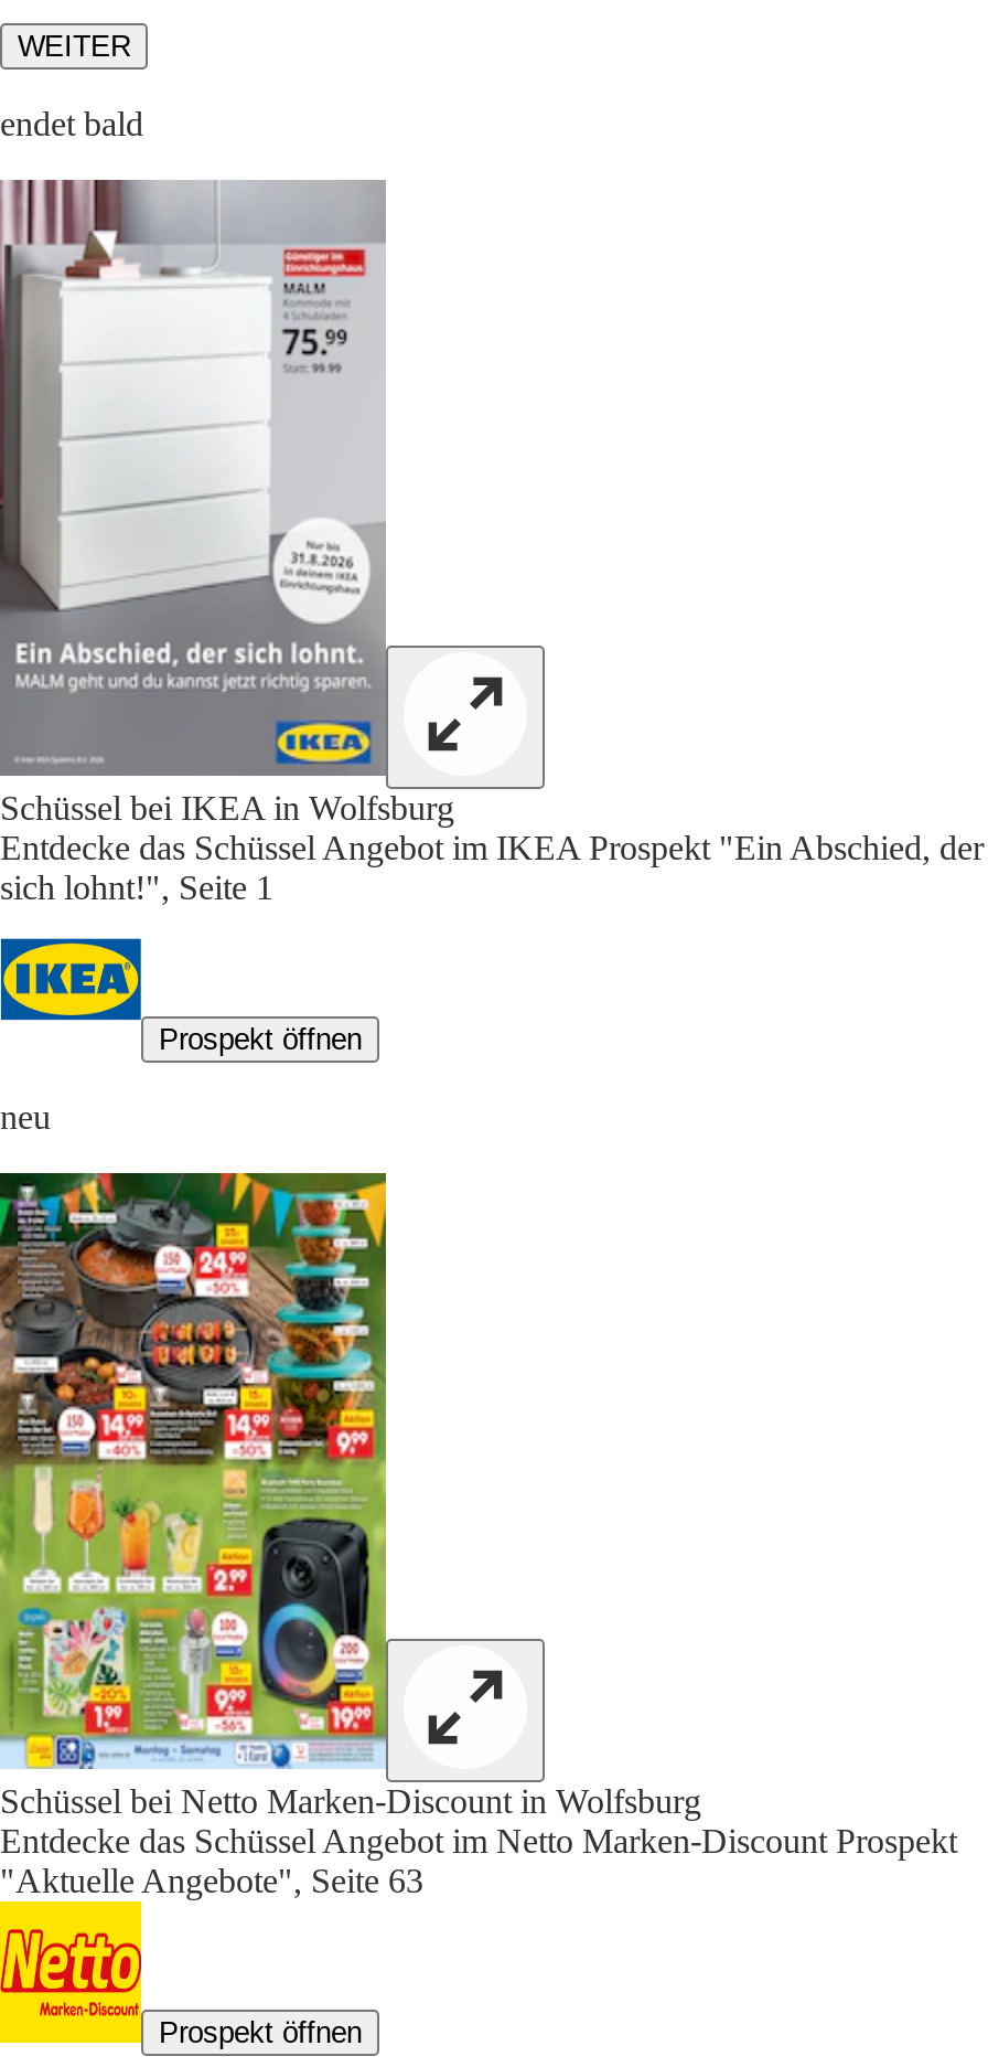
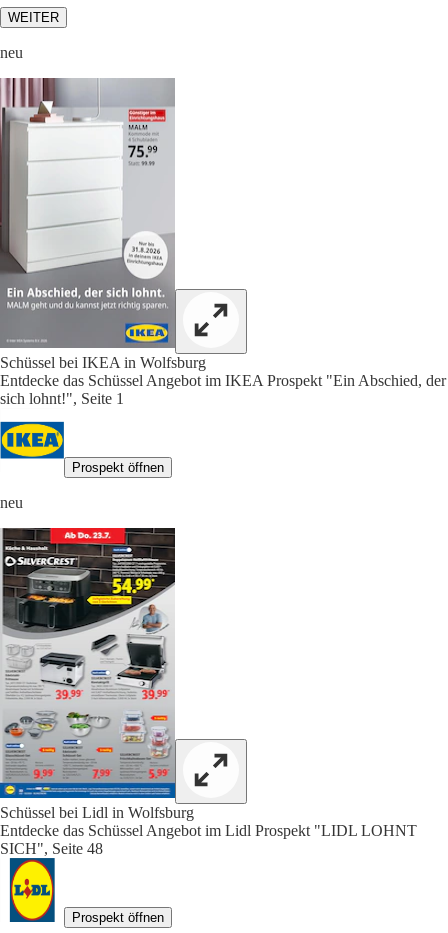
- endet bald
+ neu

- [image]
- Schüssel bei Netto Marken-Discount in Wolfsburg
- Entdecke das Schüssel Angebot im Netto Marken-Discount Prospekt
- "Aktuelle Angebote", Seite 63
+ [image]
+ Schüssel bei Lidl in Wolfsburg
+ Entdecke das Schüssel Angebot im Lidl Prospekt "LIDL LOHNT
+ SICH", Seite 48

- [image]
+ [image]
